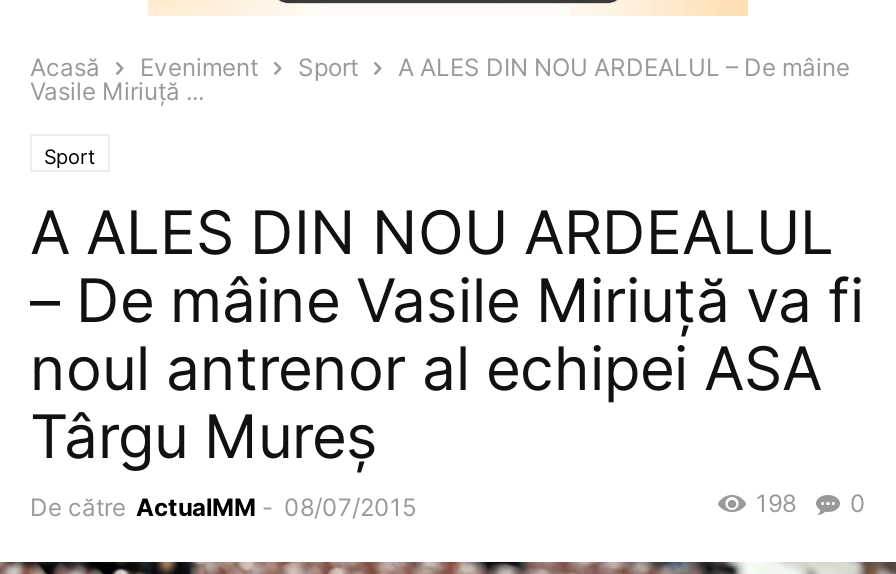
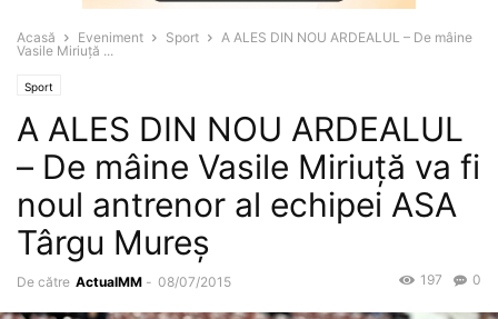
- 198 0
+ 197 0
